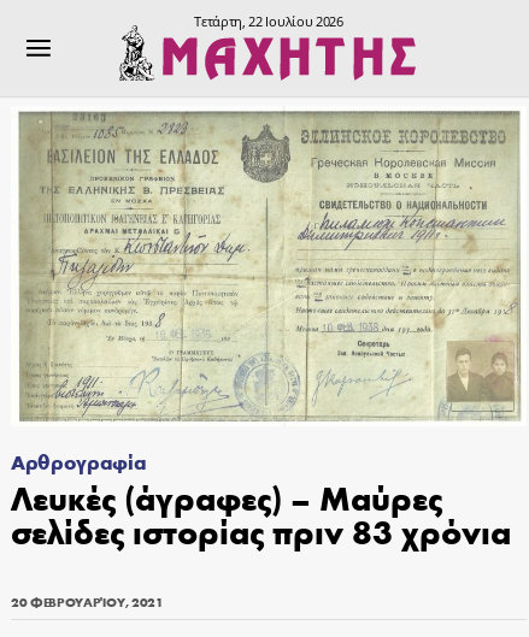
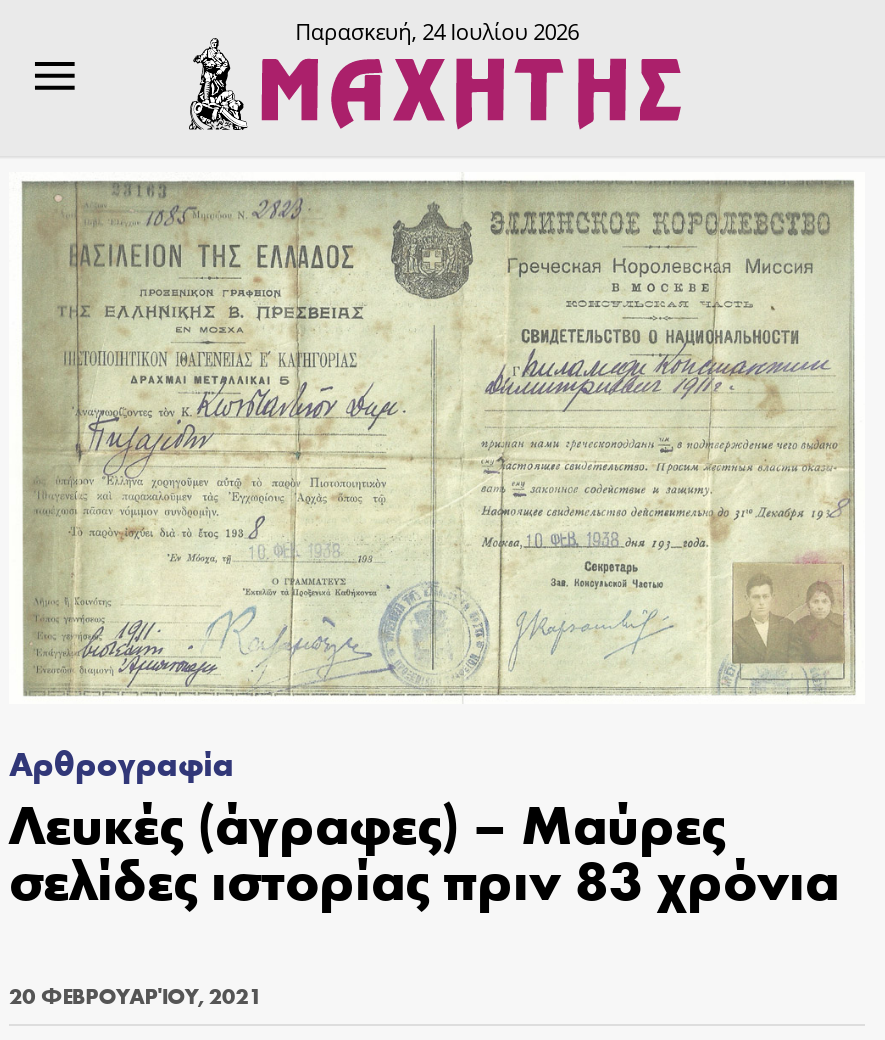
- Τετάρτη, 22 Ιουλίου 2026
+ Παρασκευή, 24 Ιουλίου 2026
